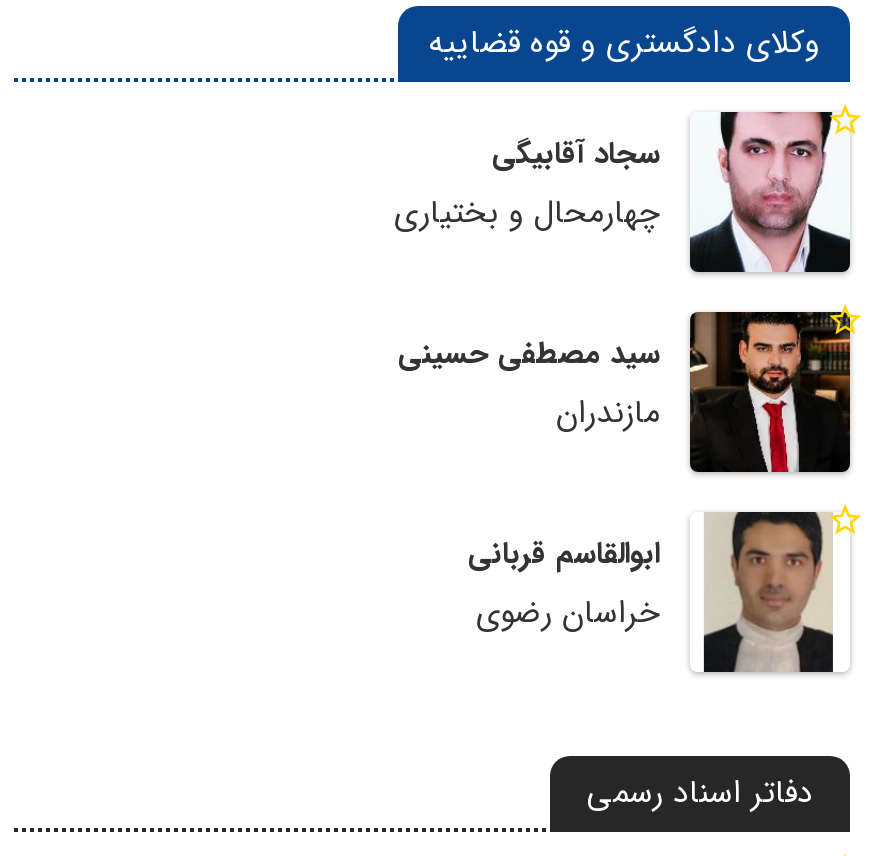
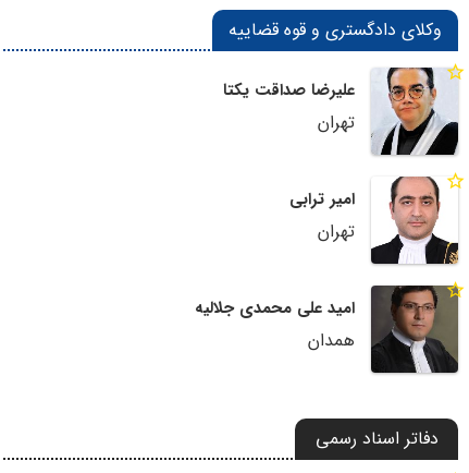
- [image]
- سجاد آقابیگی
- چهارمحال و بختیاری
+ [image]
+ علیرضا صداقت یکتا
+ تهران

- [image]
- سید مصطفی حسینی
- مازندران
+ [image]
+ امیر ترابی
+ تهران

- [image]
- ابوالقاسم قربانی
- خراسان رضوی
+ [image]
+ امید علی محمدی جلالیه
+ همدان
